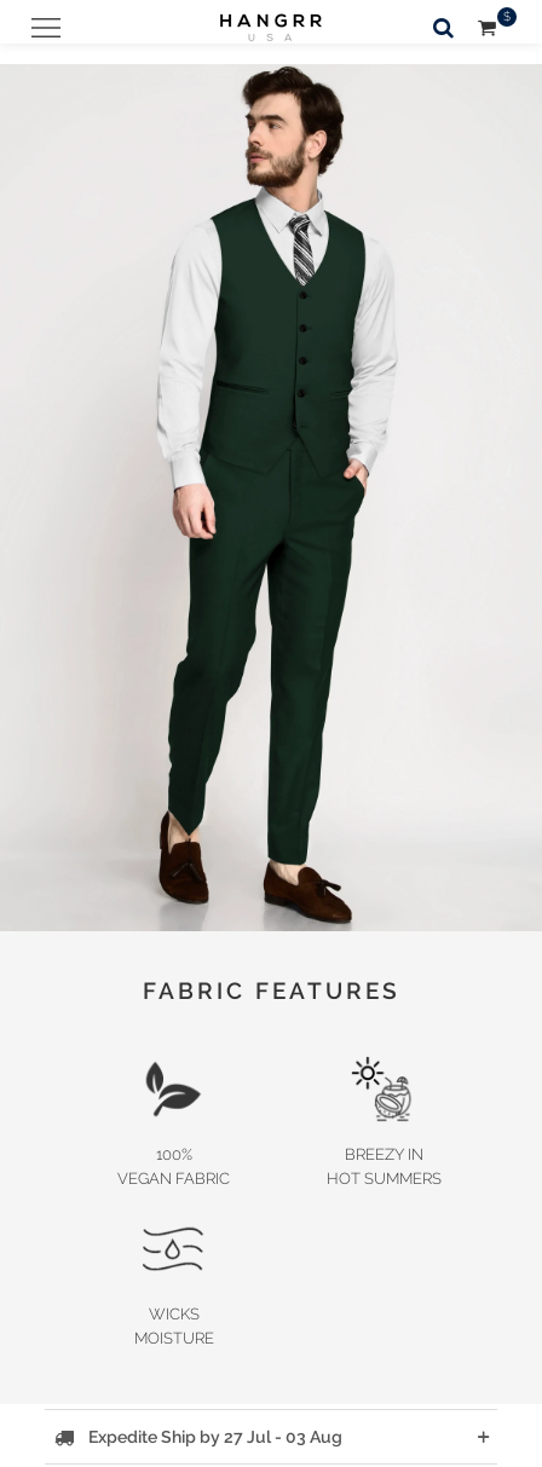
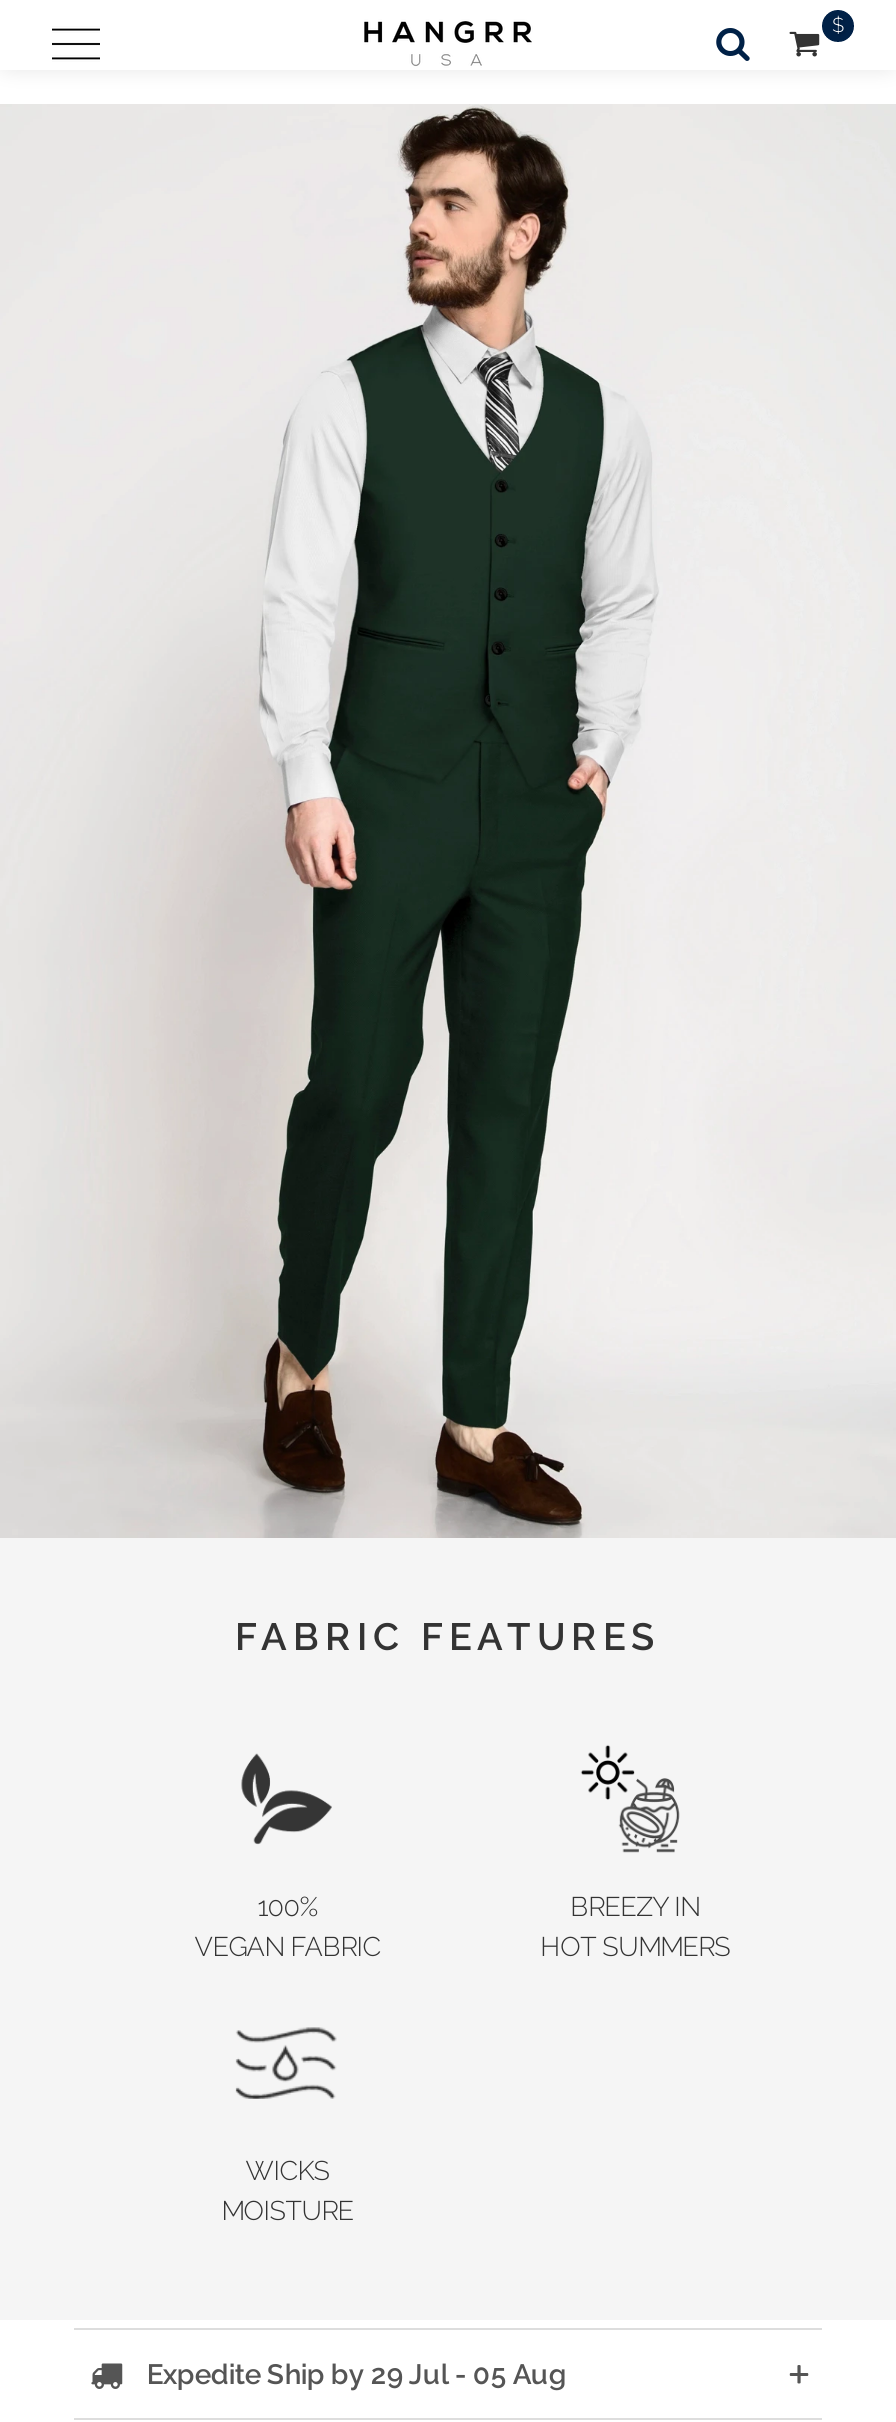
- Expedite Ship by 27 Jul - 03 Aug
+ Expedite Ship by 29 Jul - 05 Aug
